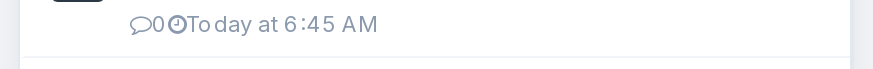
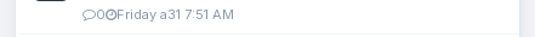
- 0 Today at 6:45 AM
+ 0 Friday a31 7:51 AM
